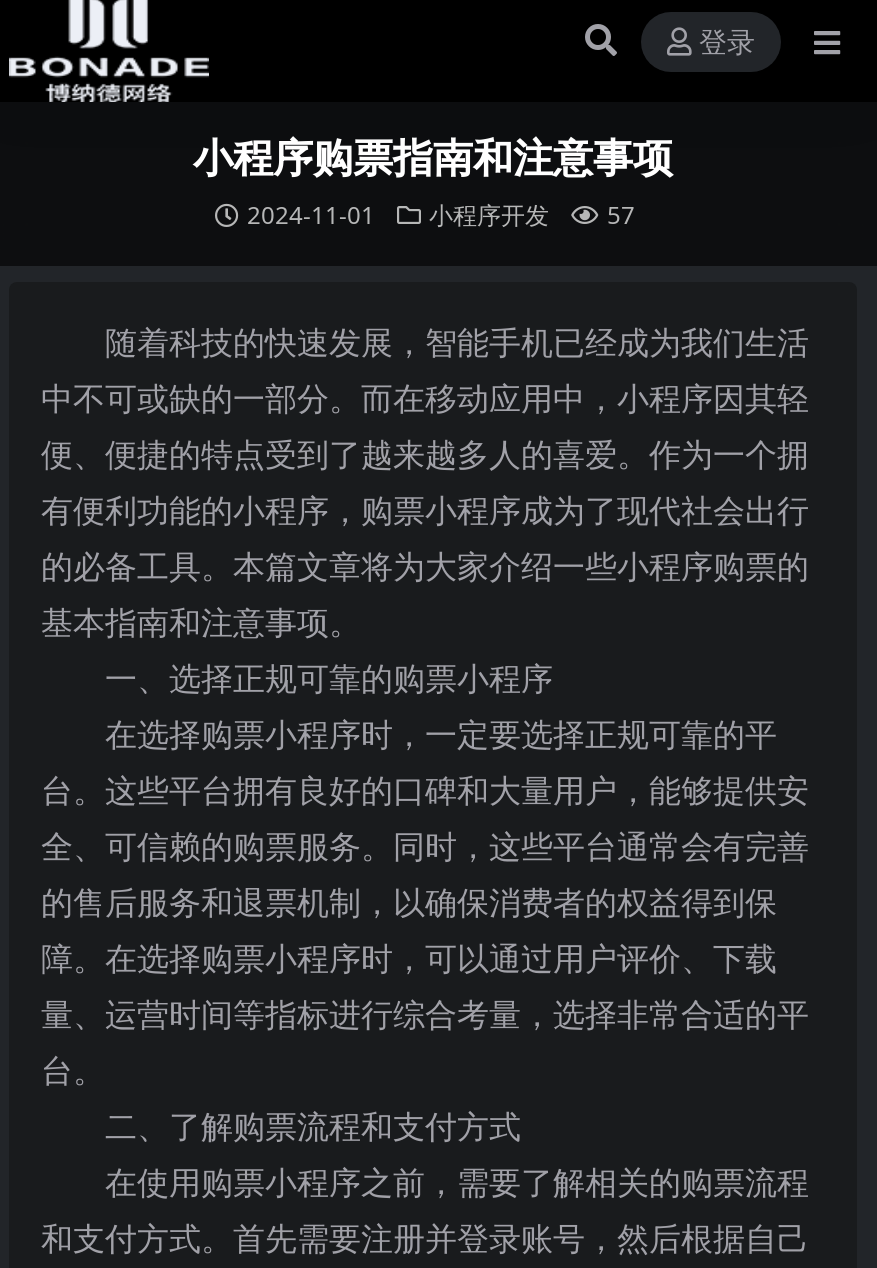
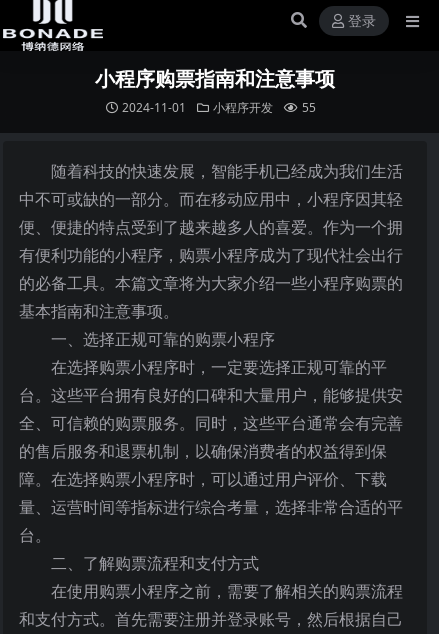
- 2024-11-01 小程序开发 57
+ 2024-11-01 小程序开发 55
